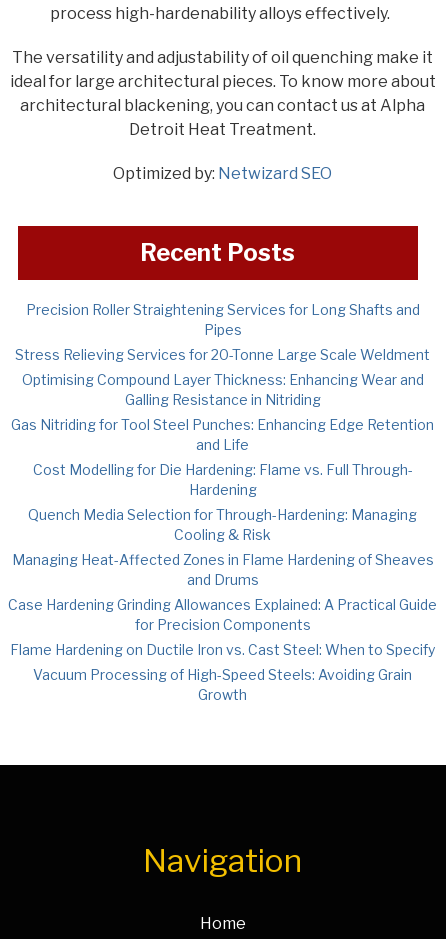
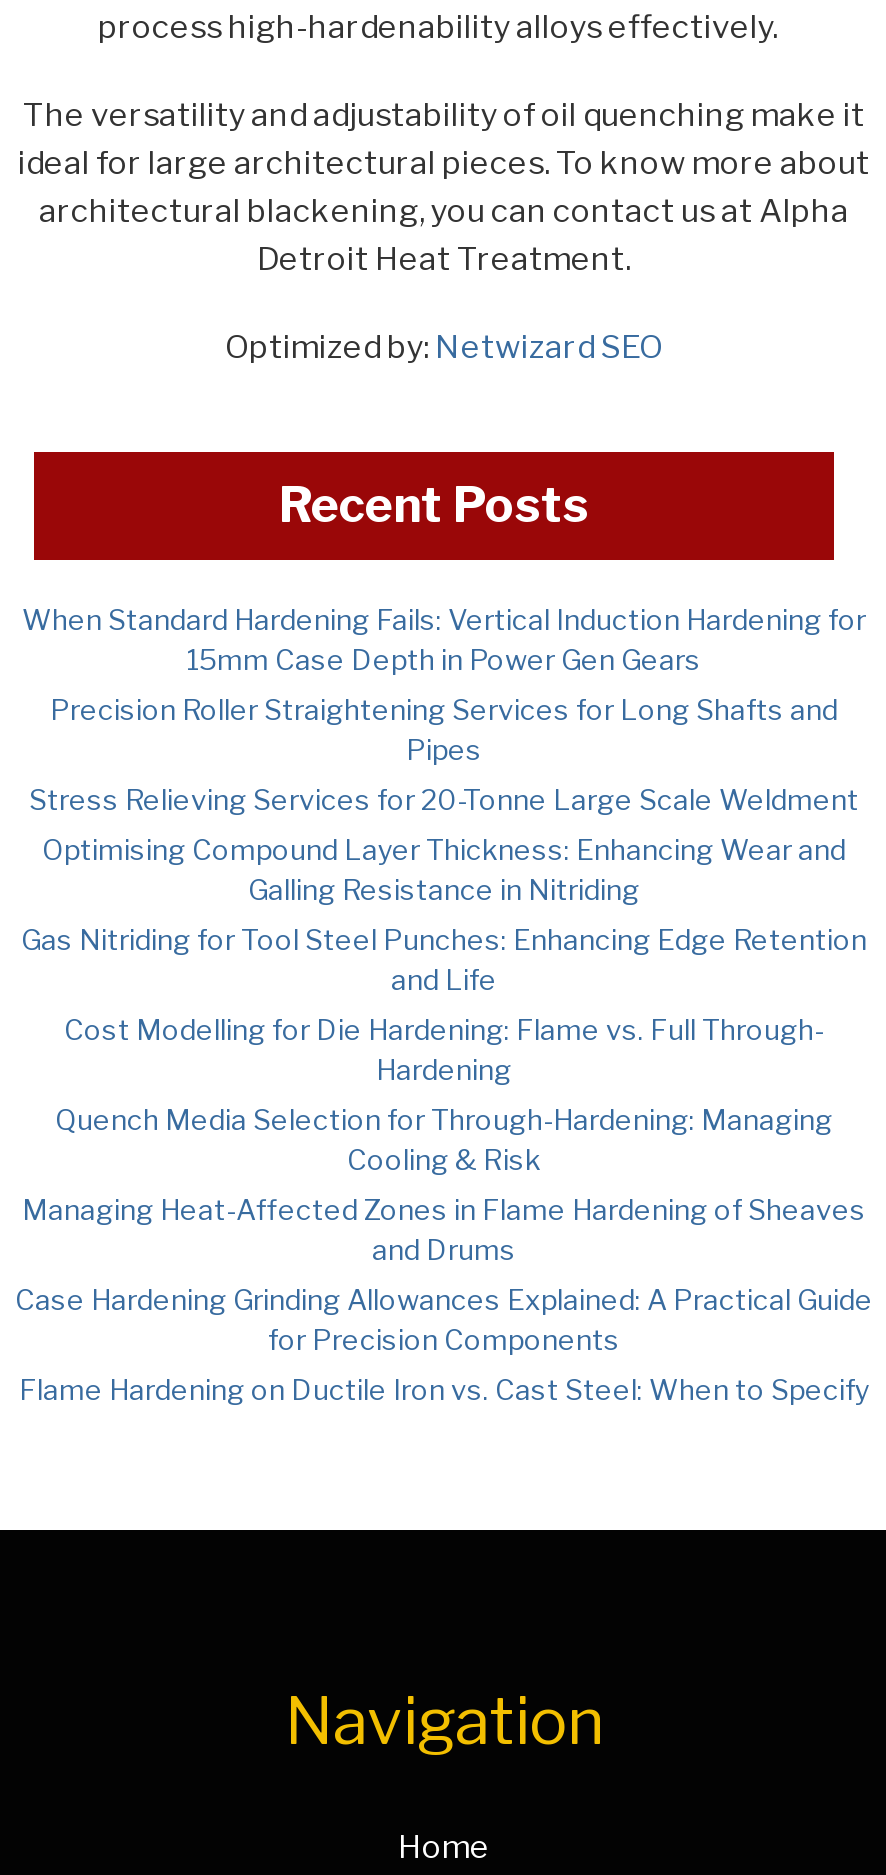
+ When Standard Hardening Fails: Vertical Induction Hardening for
+ 15mm Case Depth in Power Gen Gears

moved down: Precision Roller Straightening Services for Long Shafts and | Pipes | Stress Relieving Services for 20-Tonne Large Scale Weldment | ... | for Precision Components | Flame Hardening on Ductile Iron vs. Cast Steel: When to Specify

- Vacuum Processing of High-Speed Steels: Avoiding Grain
- Growth
